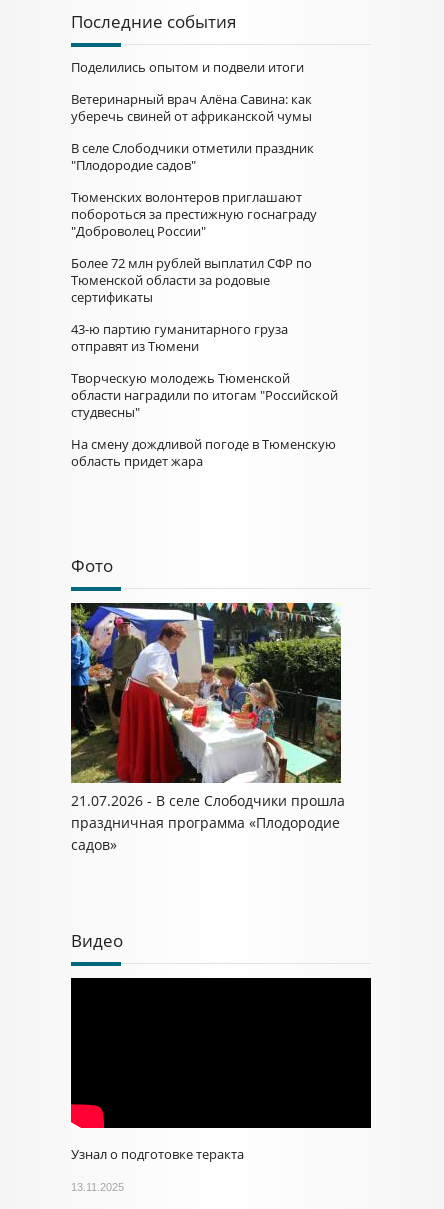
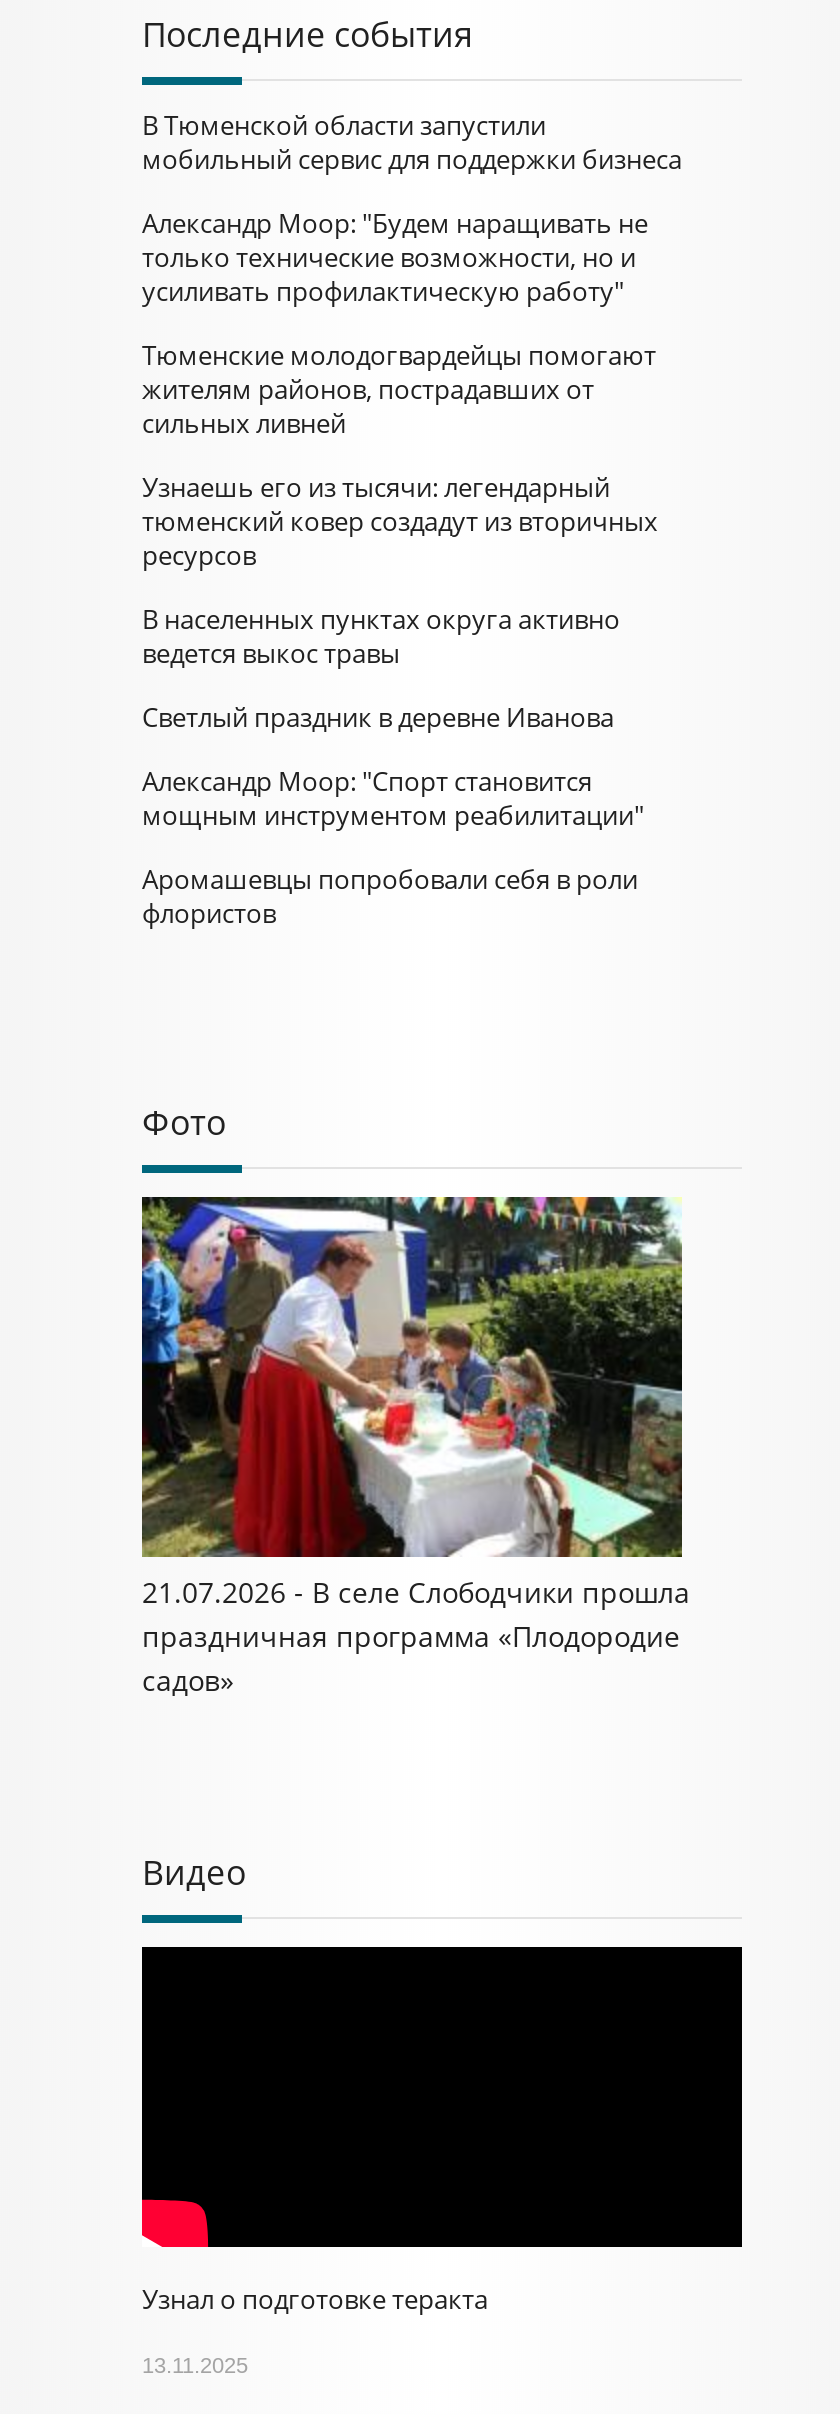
- Поделились опытом и подвели итоги
+ В Тюменской области запустили
+ мобильный сервис для поддержки бизнеса

- Ветеринарный врач Алёна Савина: как
- уберечь свиней от африканской чумы
+ Александр Моор: "Будем наращивать не
+ только технические возможности, но и
+ усиливать профилактическую работу"

- В селе Слободчики отметили праздник
- "Плодородие садов"
+ Тюменские молодогвардейцы помогают
+ жителям районов, пострадавших от
+ сильных ливней

- Тюменских волонтеров приглашают
- побороться за престижную госнаграду
- "Доброволец России"
+ Узнаешь его из тысячи: легендарный
+ тюменский ковер создадут из вторичных
+ ресурсов

- Более 72 млн рублей выплатил СФР по
- Тюменской области за родовые
- сертификаты
+ В населенных пунктах округа активно
+ ведется выкос травы

- 43-ю партию гуманитарного груза
- отправят из Тюмени
+ Светлый праздник в деревне Иванова

- Творческую молодежь Тюменской
- области наградили по итогам "Российской
- студвесны"
+ Александр Моор: "Спорт становится
+ мощным инструментом реабилитации"

- На смену дождливой погоде в Тюменскую
- область придет жара
+ Аромашевцы попробовали себя в роли
+ флористов
